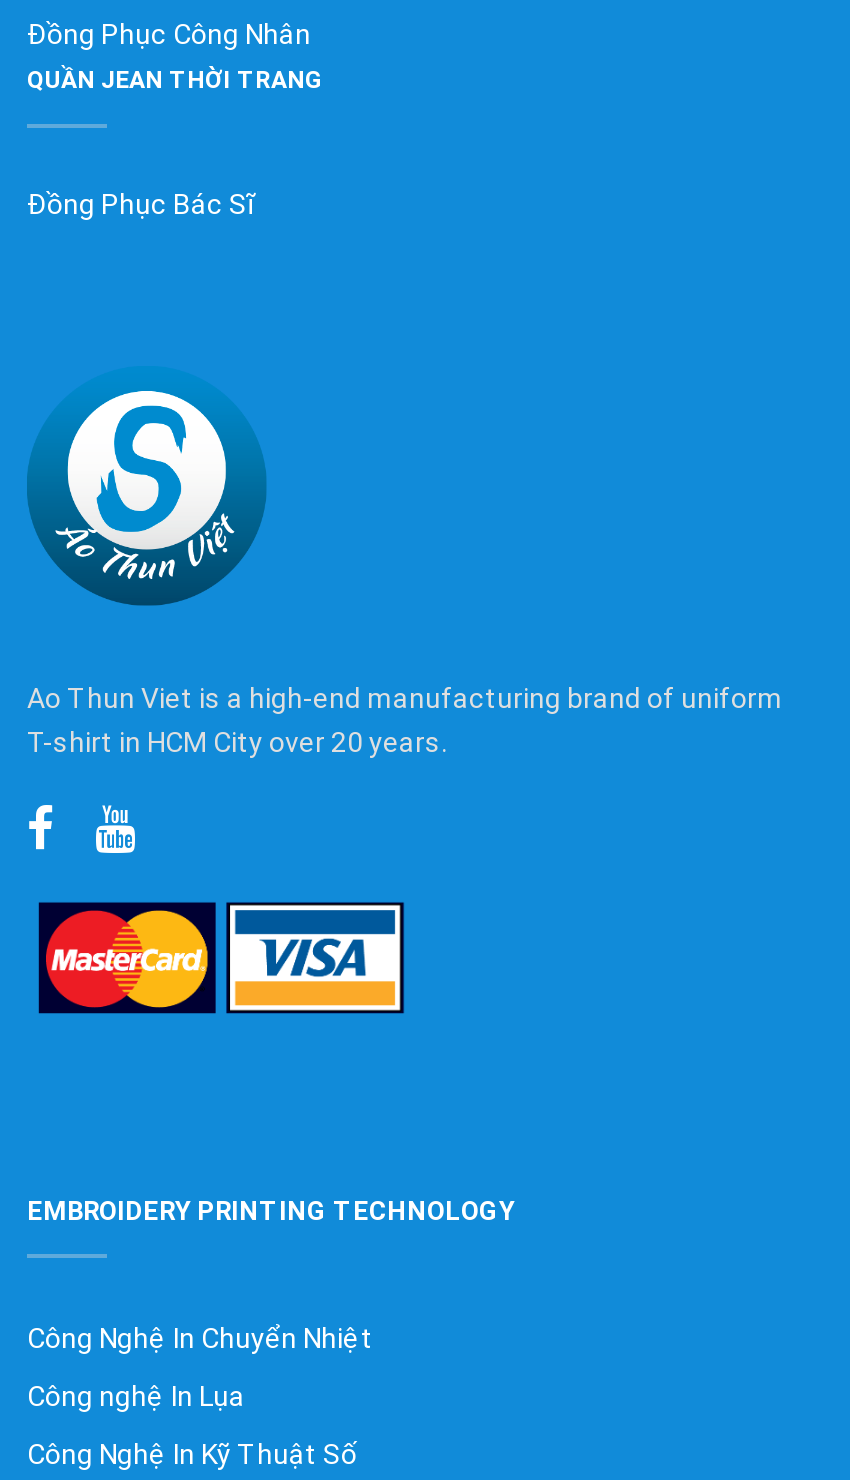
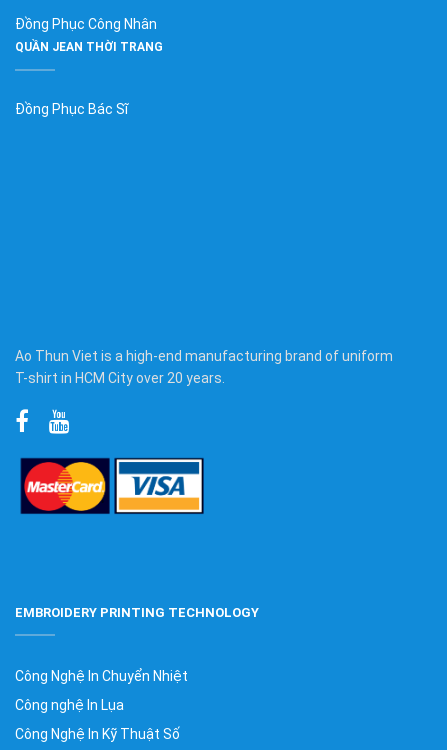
- [image]
